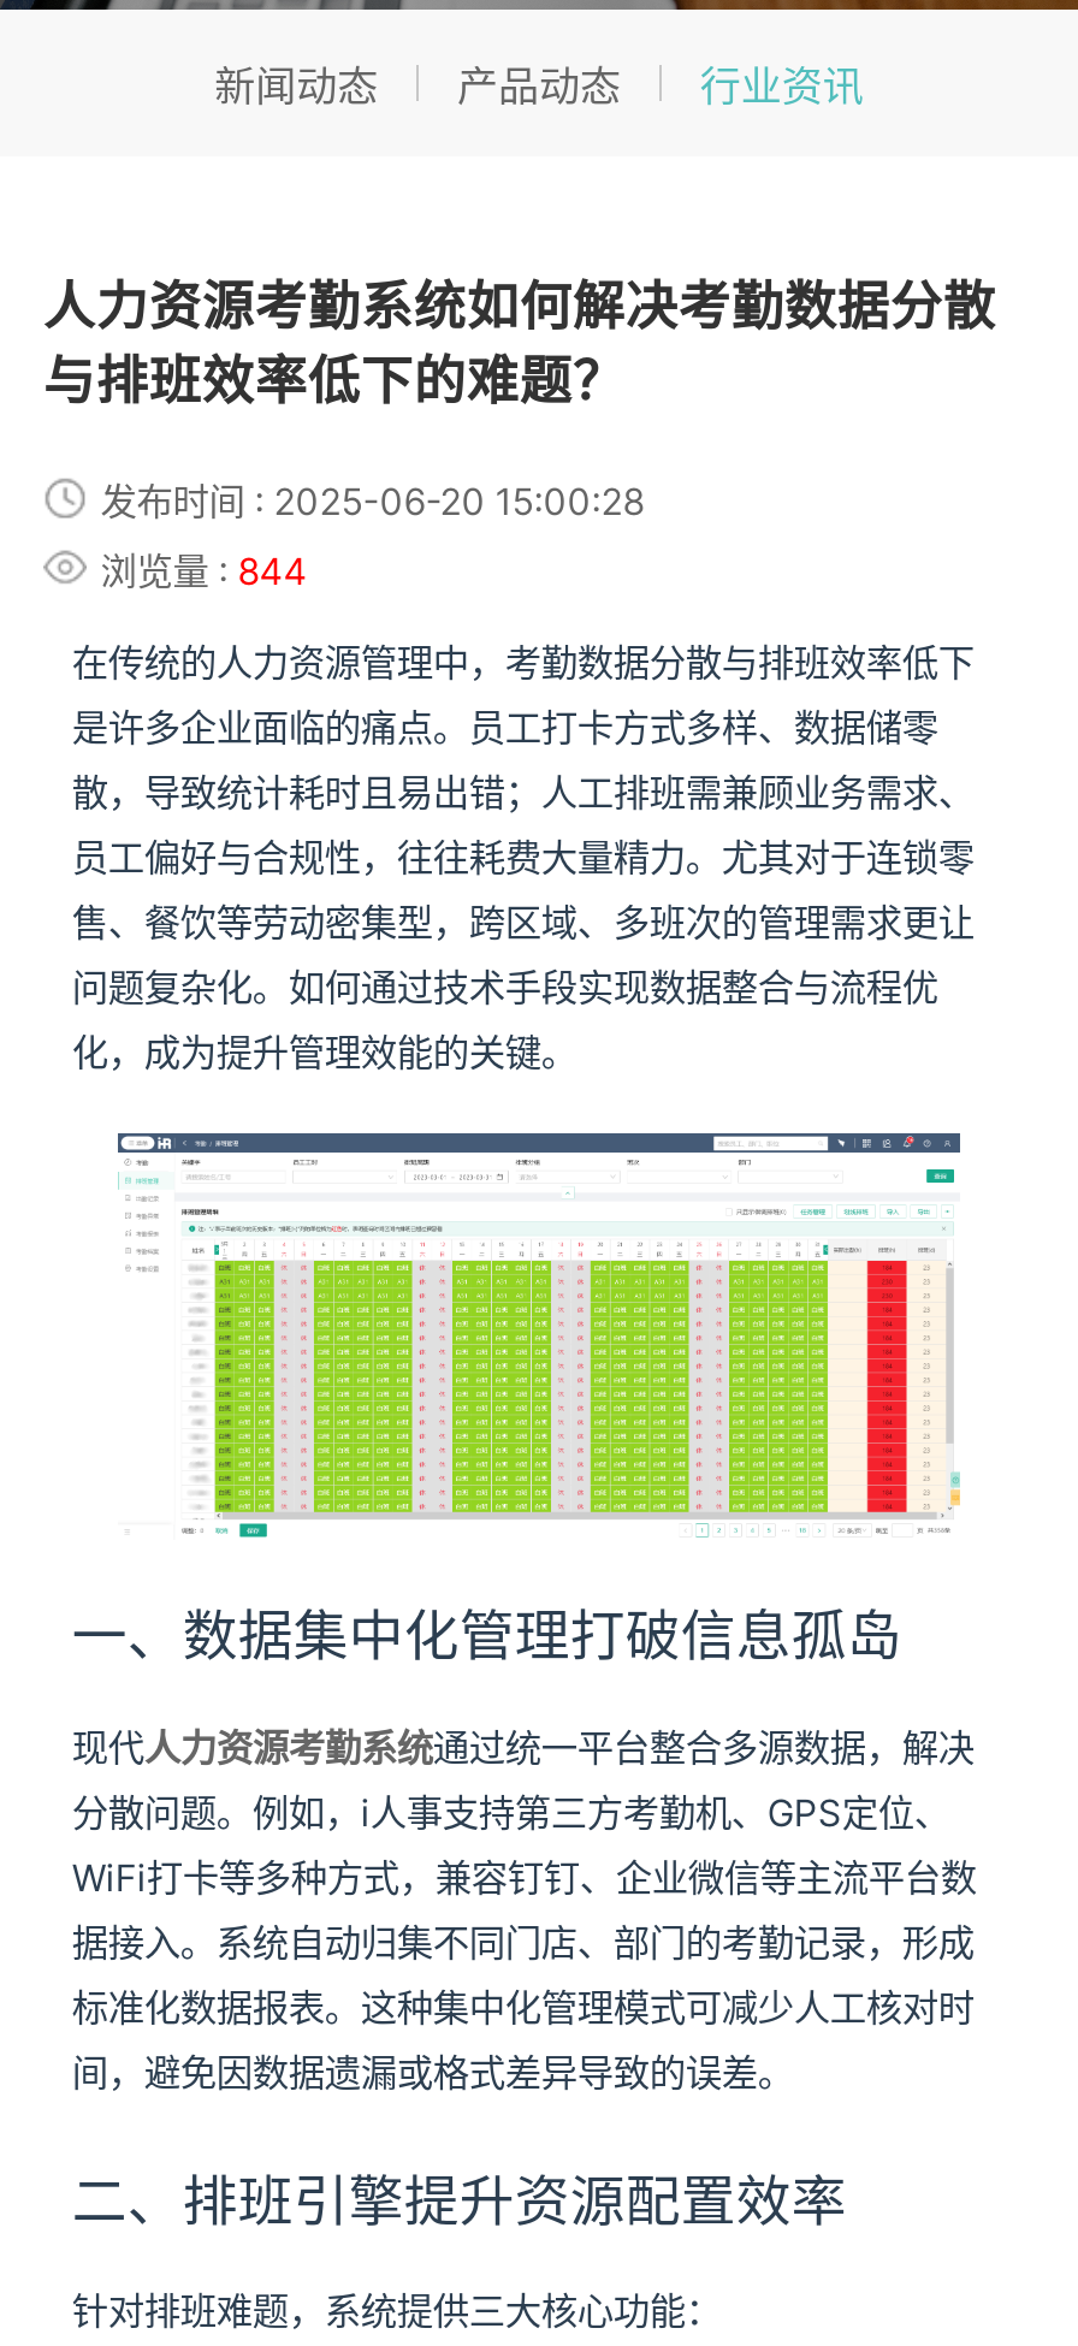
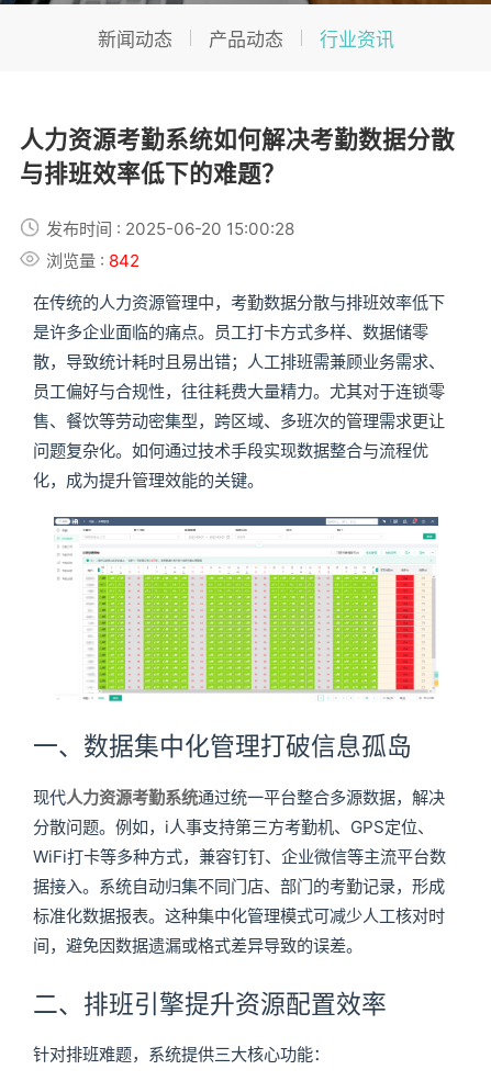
- 浏览量 : 844
+ 浏览量 : 842
